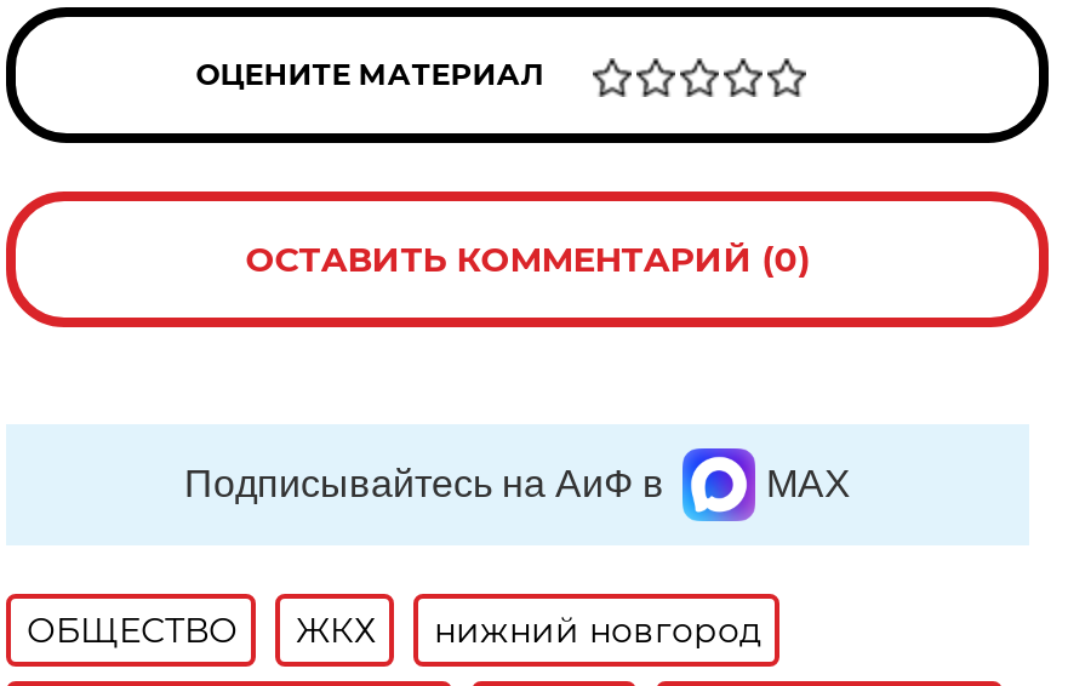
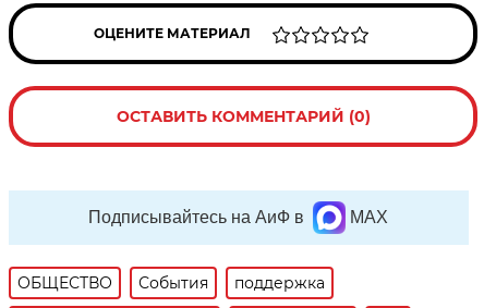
- ЖКХ
- нижний новгород
+ События
+ поддержка
